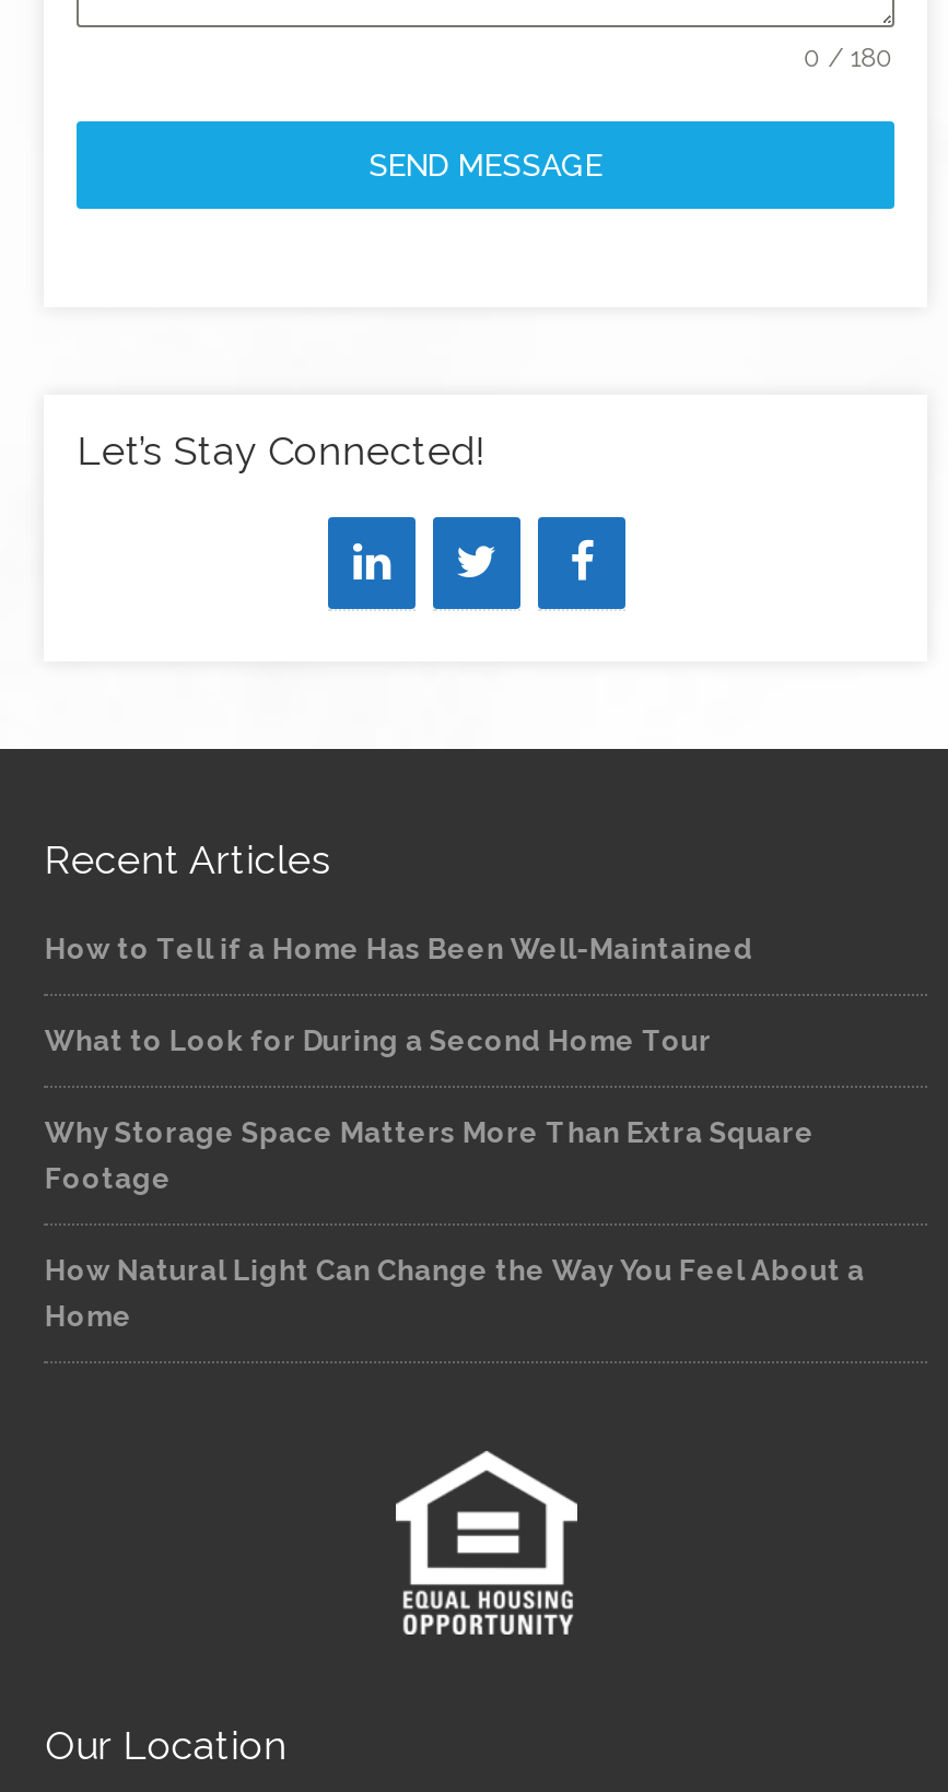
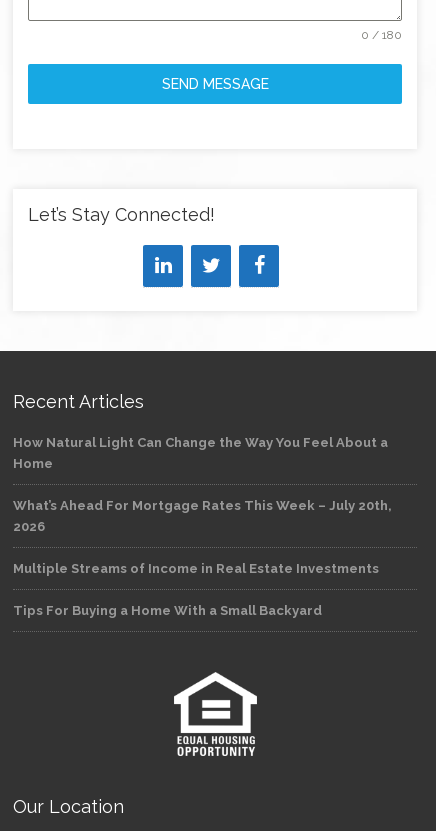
- How to Tell if a Home Has Been Well-Maintained
- What to Look for During a Second Home Tour
- Why Storage Space Matters More Than Extra Square
- Footage

moved up: How Natural Light Can Change the Way You Feel About a | Home

+ What’s Ahead For Mortgage Rates This Week – July 20th,
+ 2026
+ Multiple Streams of Income in Real Estate Investments
+ Tips For Buying a Home With a Small Backyard
